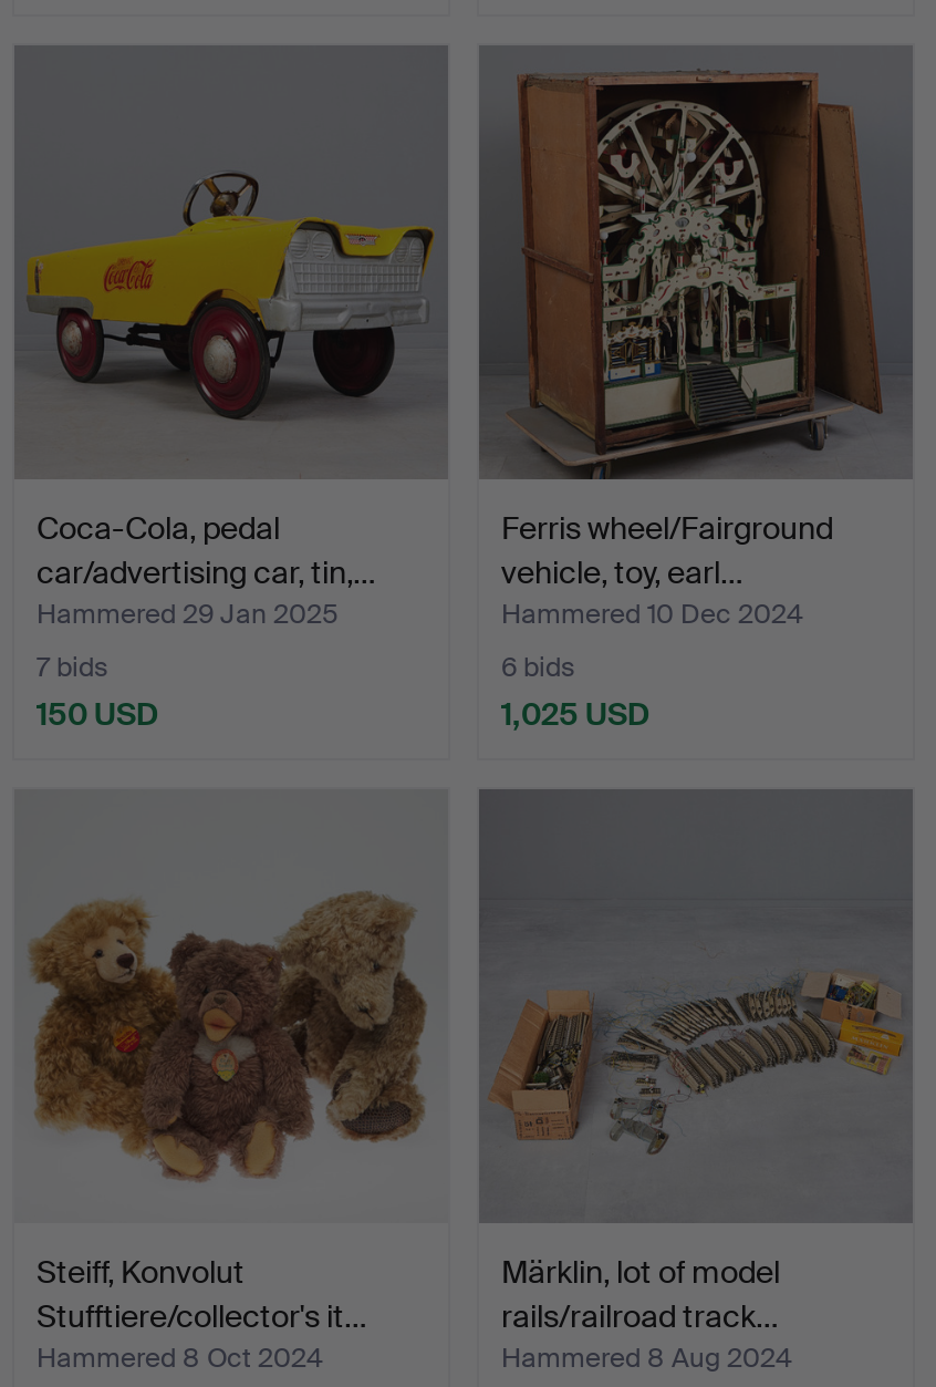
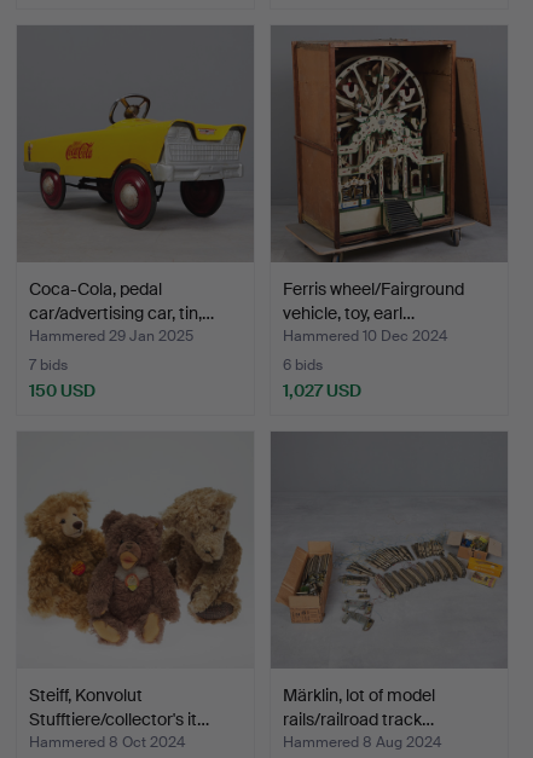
- 1,025 USD
+ 1,027 USD
